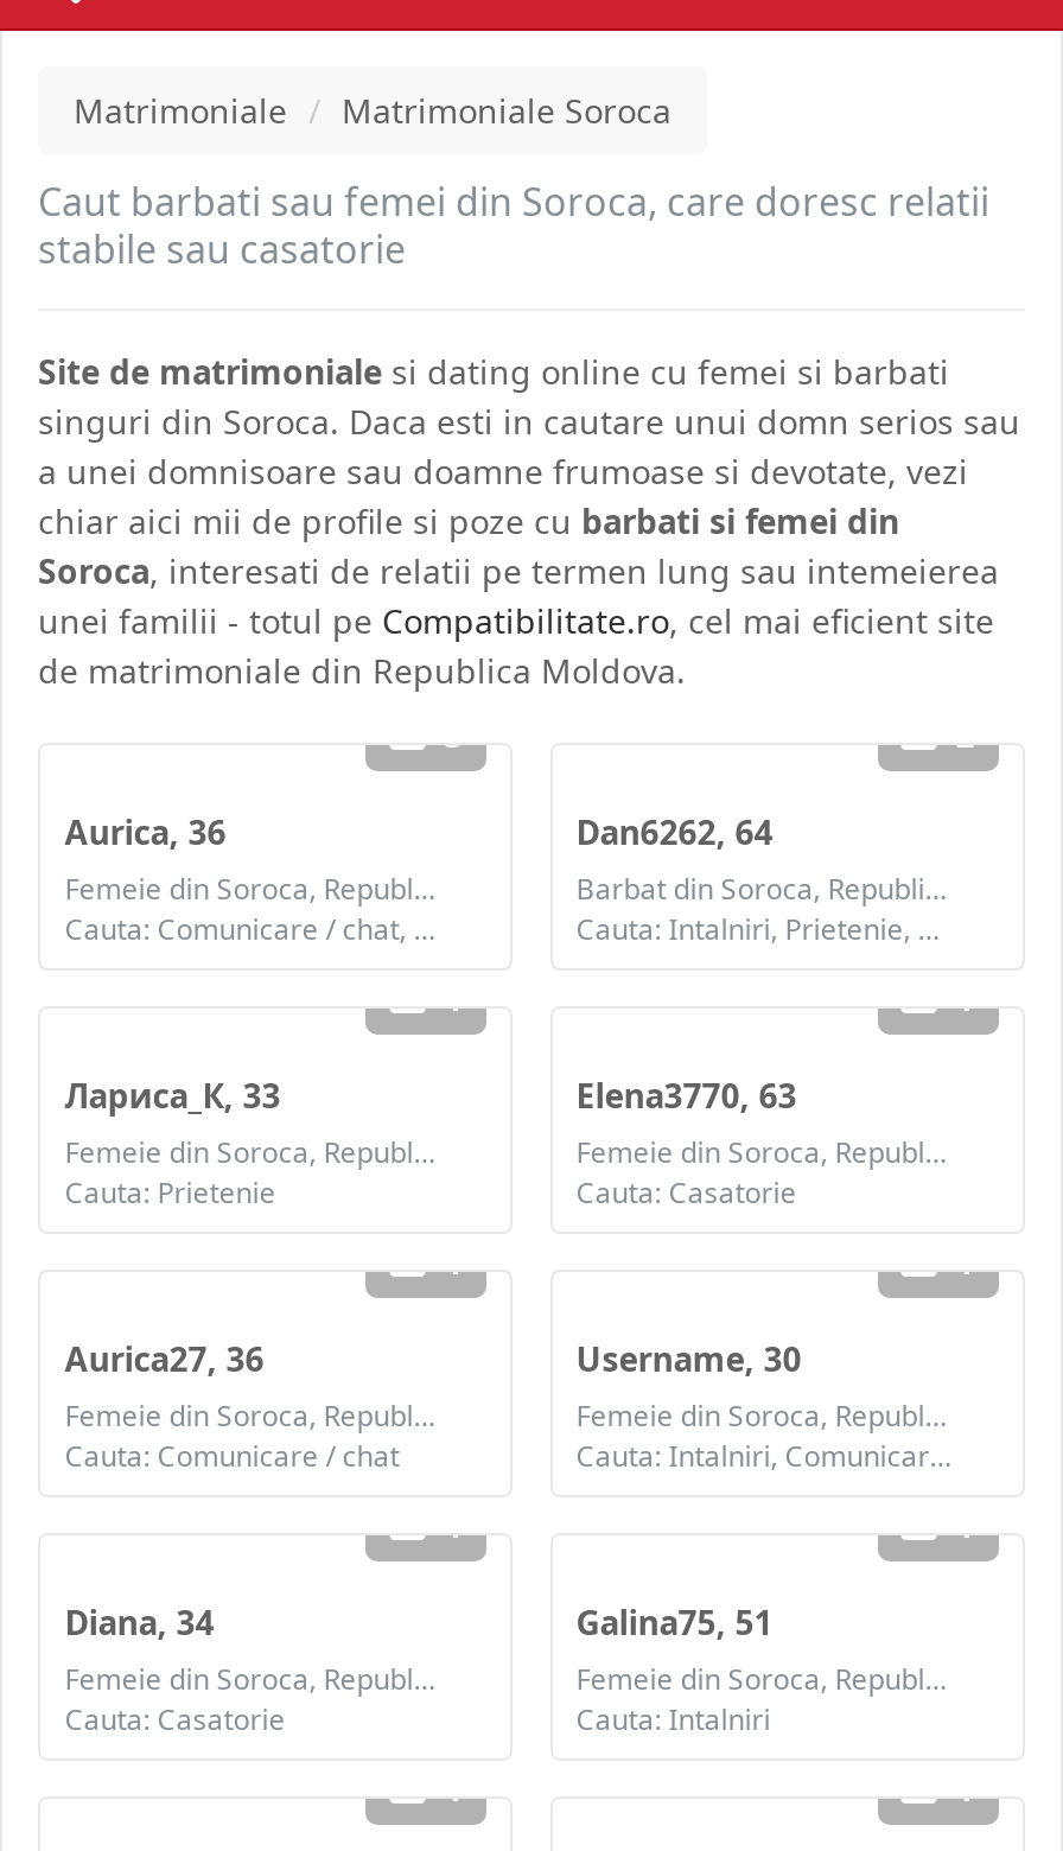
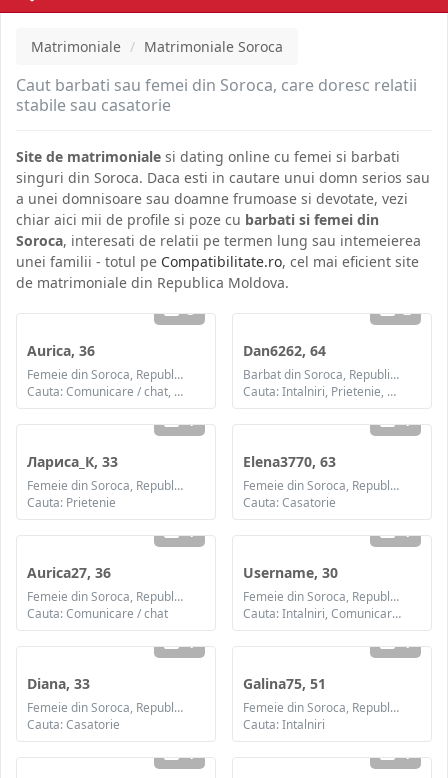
- Diana, 34
+ Diana, 33
